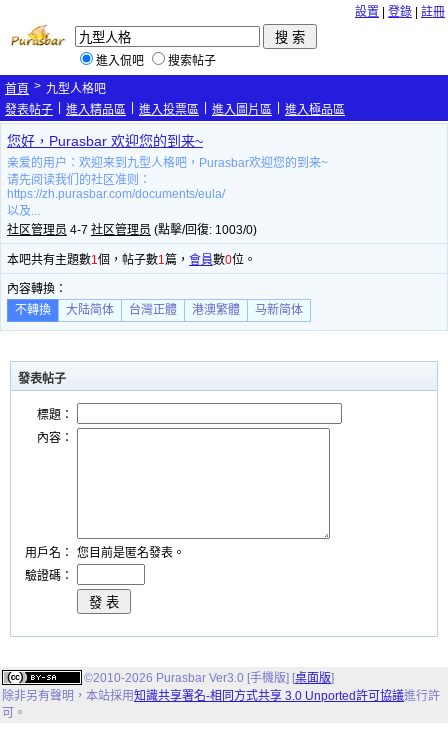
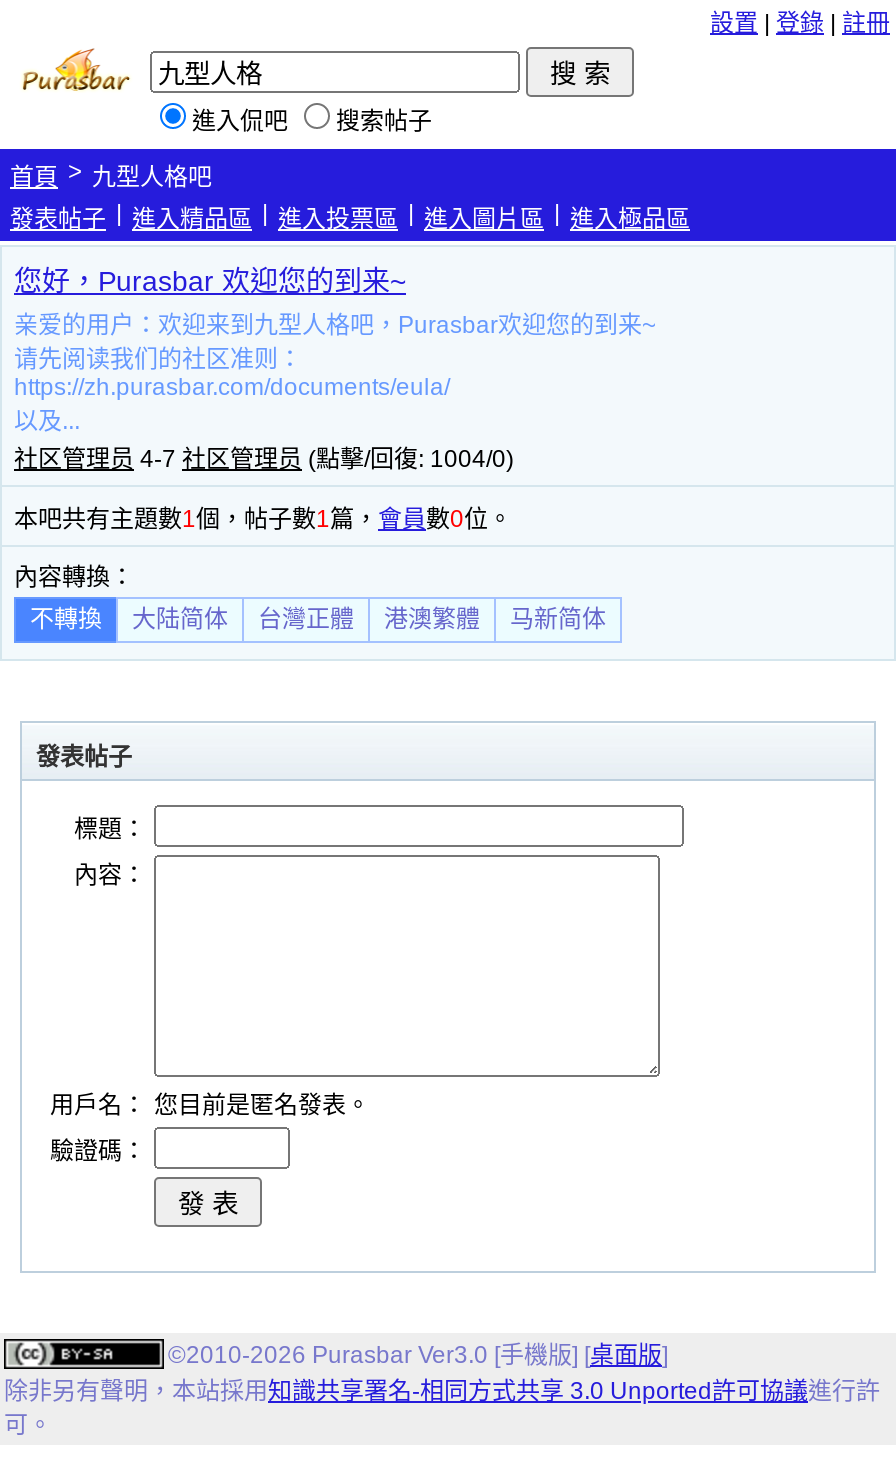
- 社区管理员4-7社区管理员(點擊/回復: 1003/0)
+ 社区管理员4-7社区管理员(點擊/回復: 1004/0)
